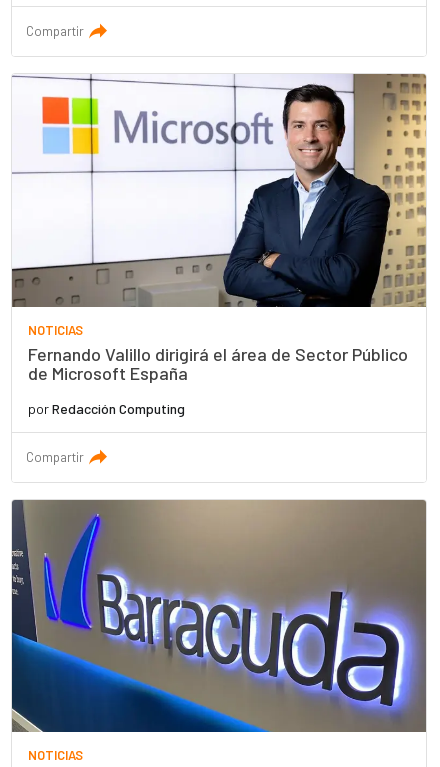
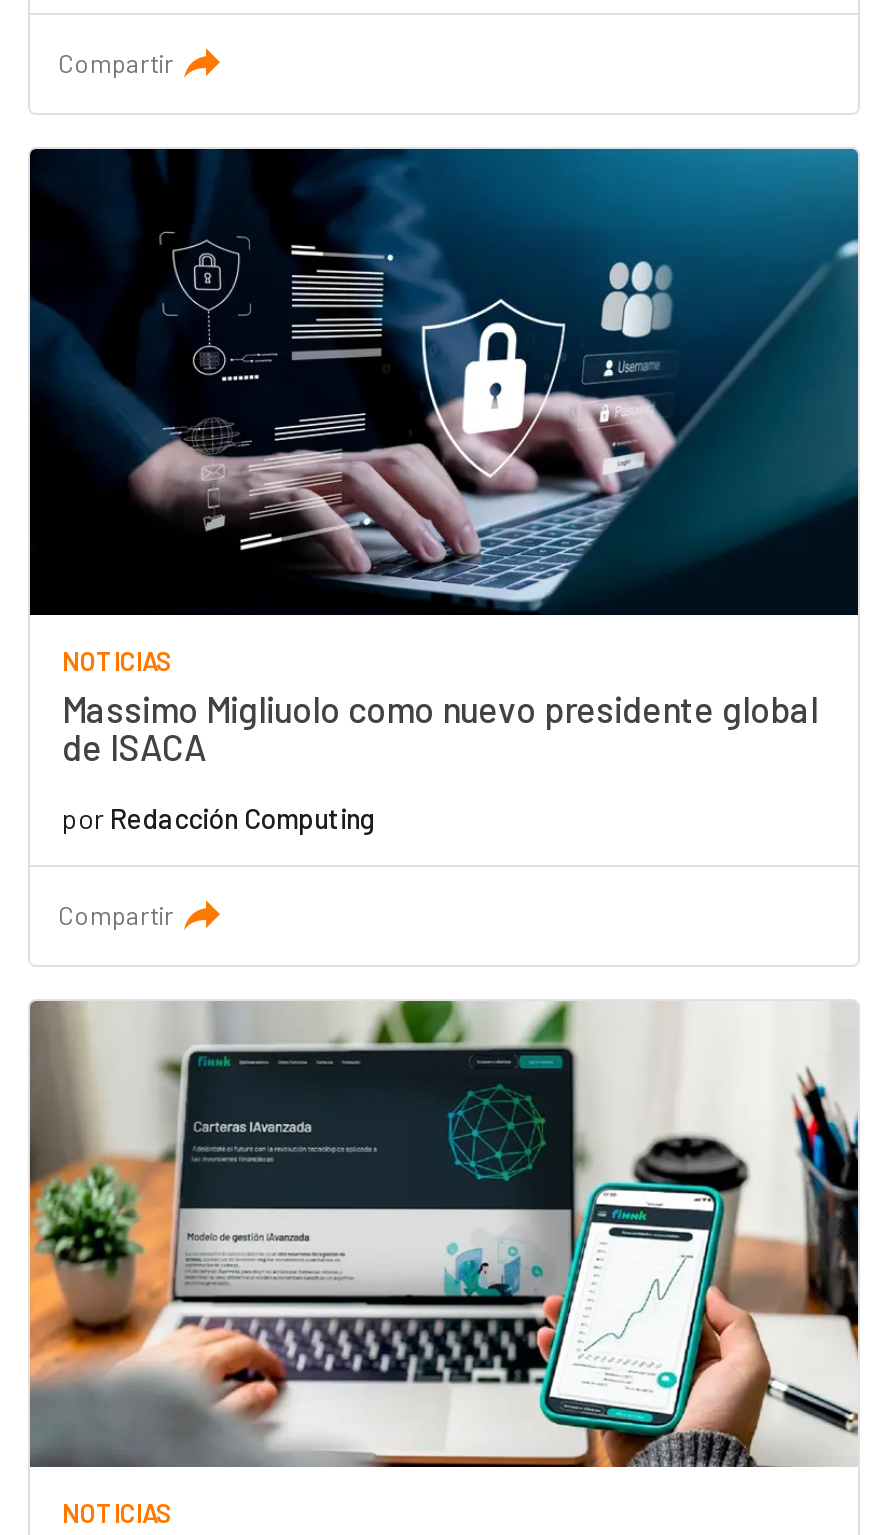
- [image]
- Fernando Valillo dirigirá el área de Sector Público
- de Microsoft España
+ [image]
+ Massimo Migliuolo como nuevo presidente global
+ de ISACA

- [image]
+ [image]
